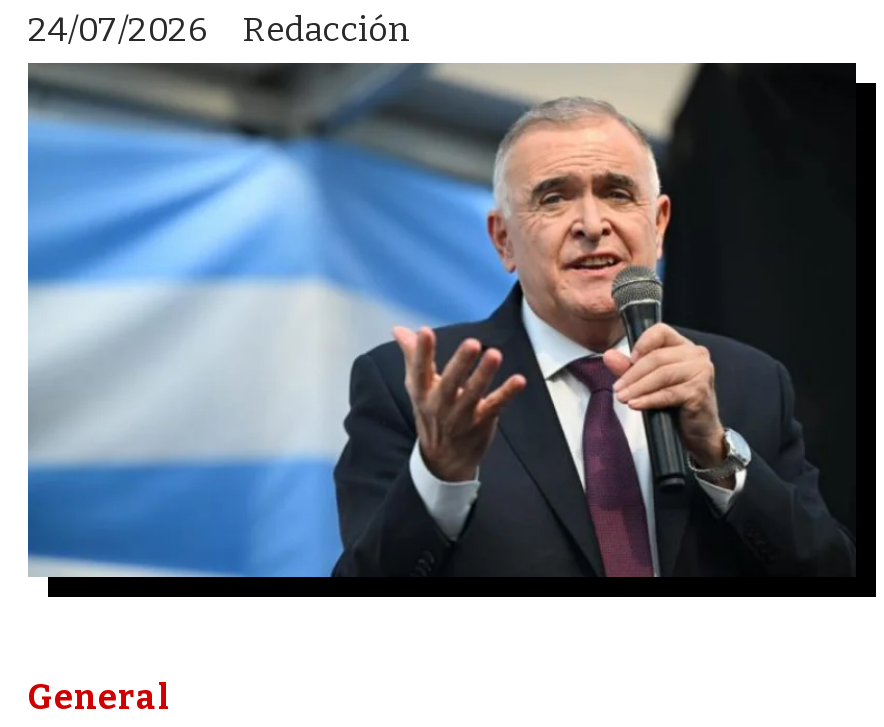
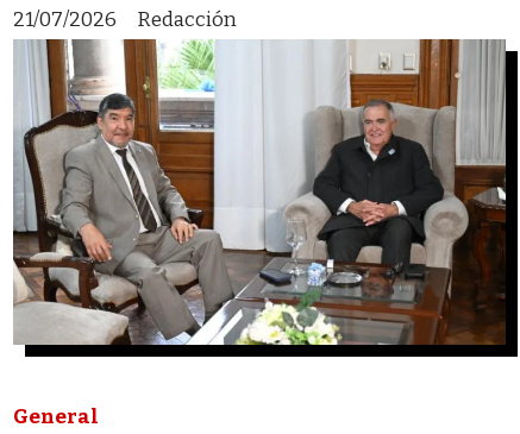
- 24/07/2026 Redacción
+ 21/07/2026 Redacción

- [image]
+ [image]
